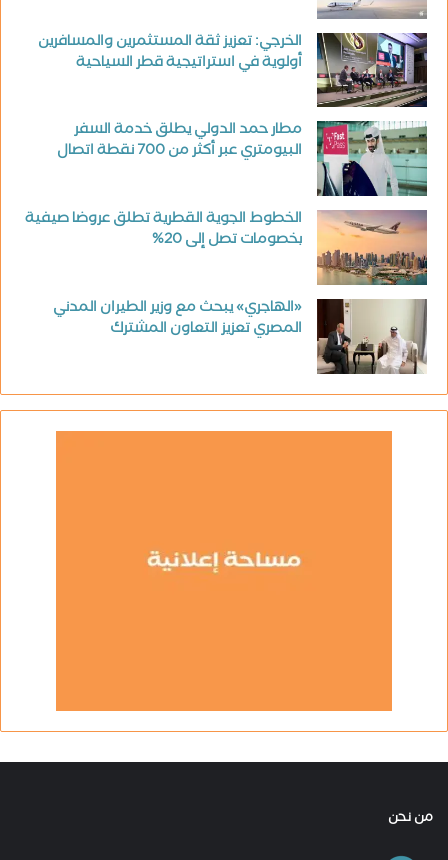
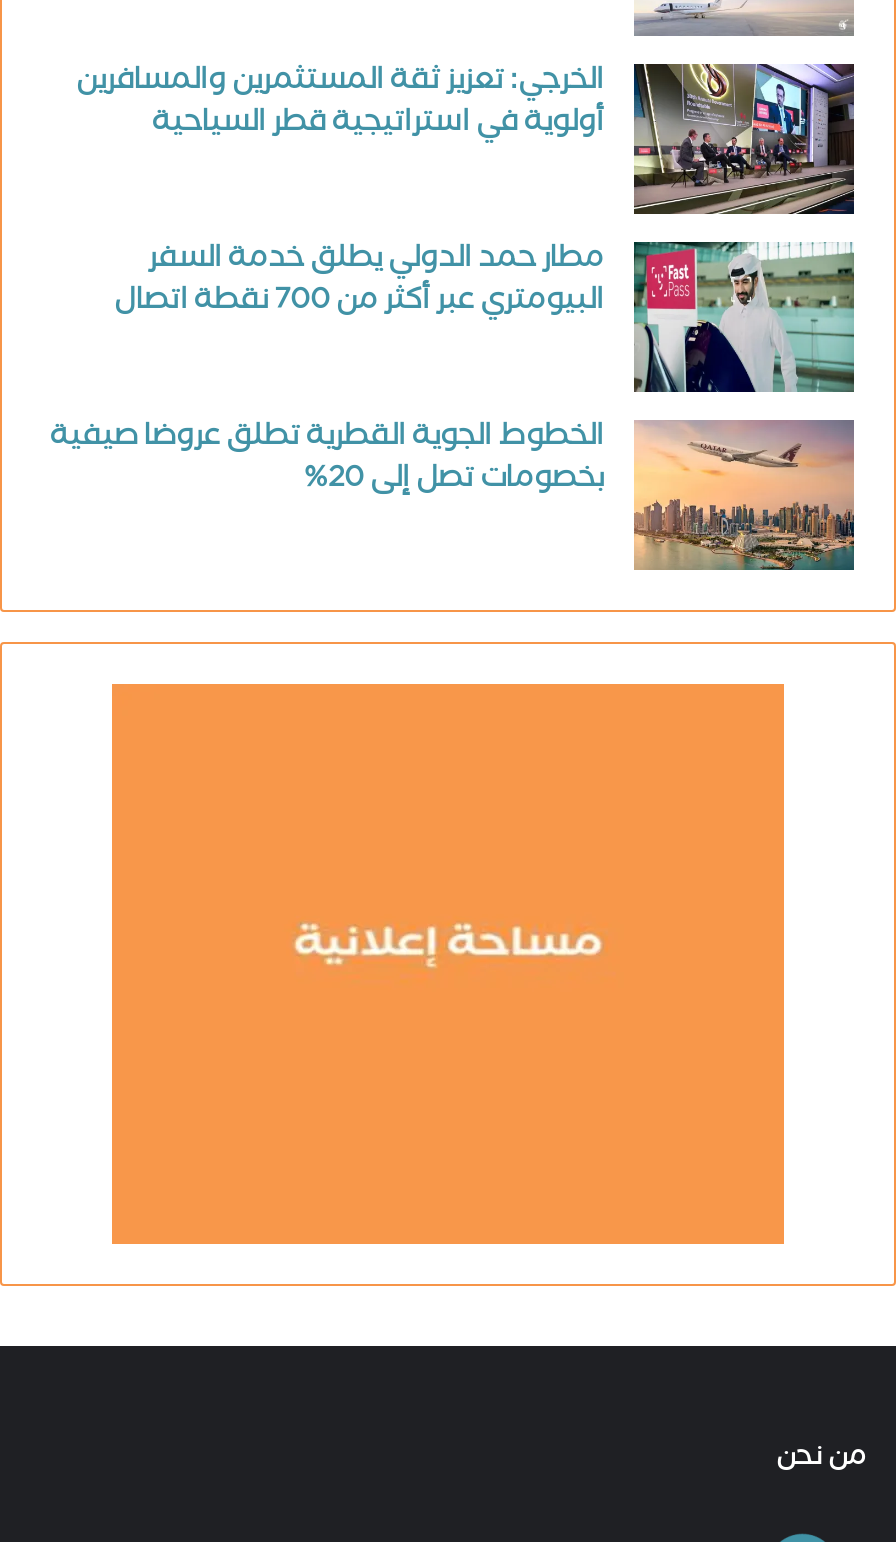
- [image]
- «الهاجري» يبحث مع وزير الطيران المدني
- المصري تعزيز التعاون المشترك
